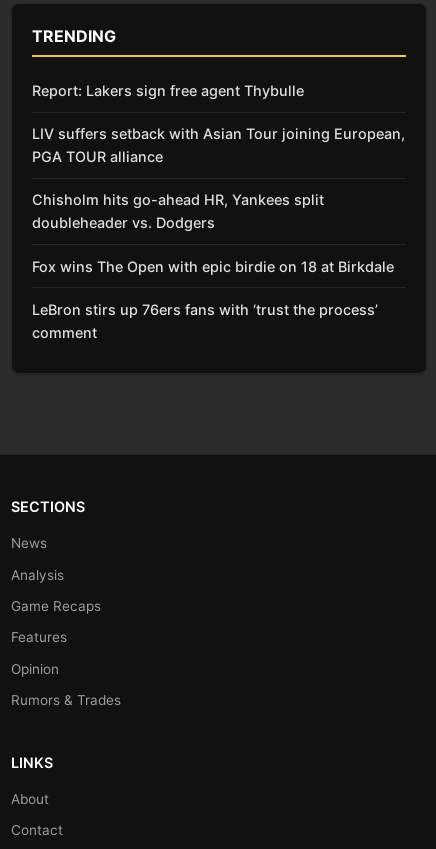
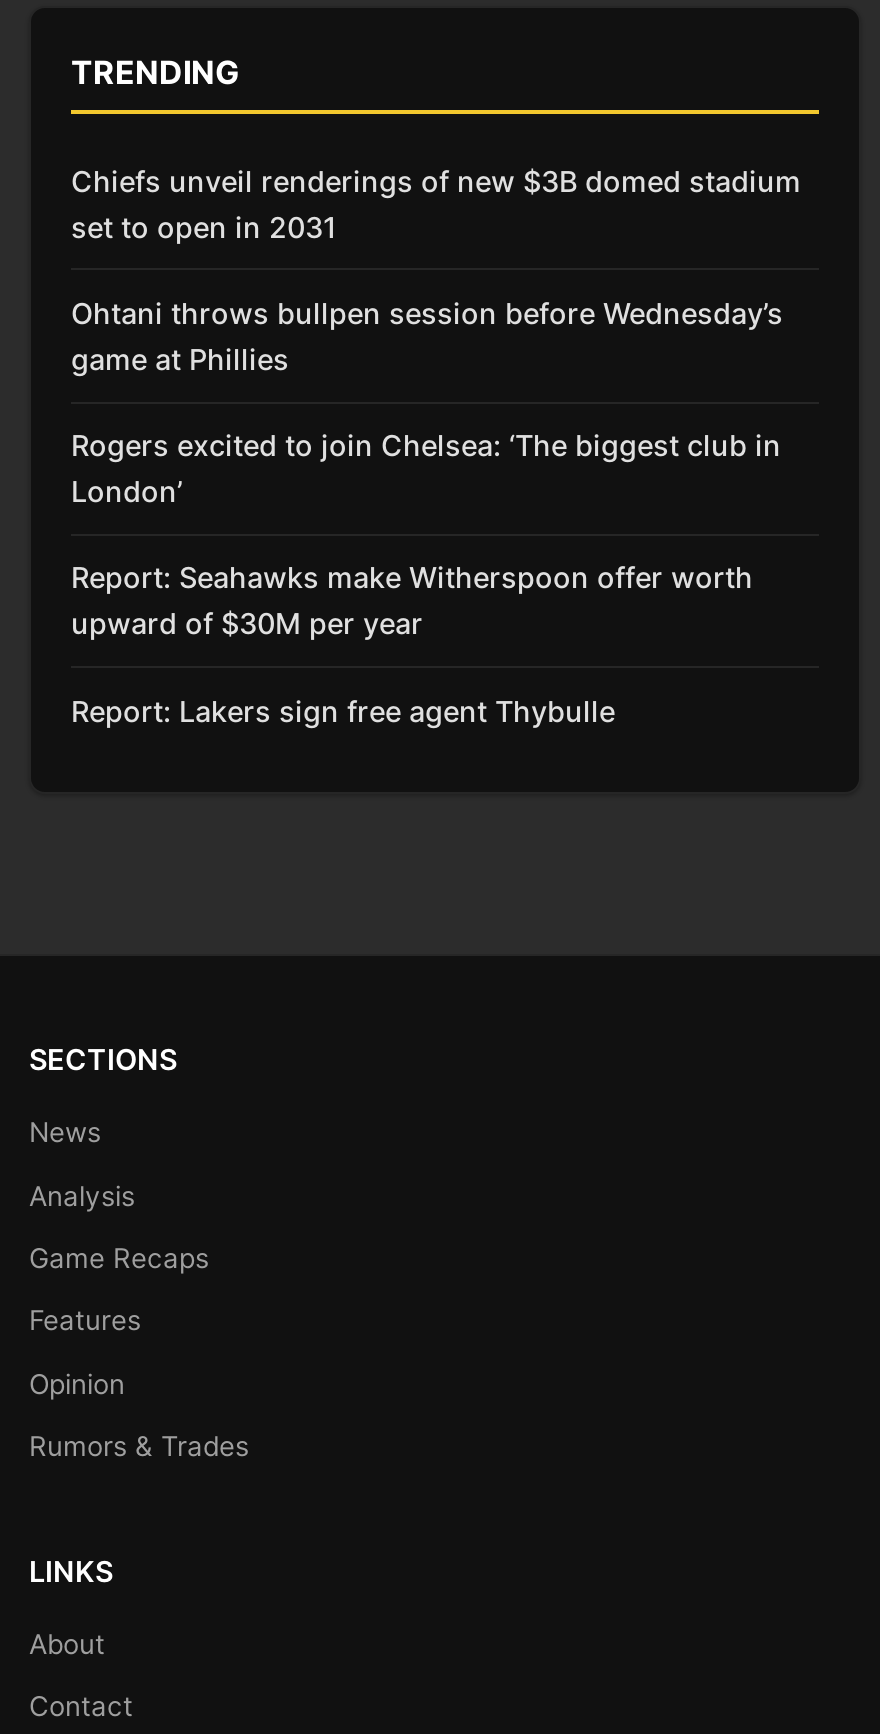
+ Chiefs unveil renderings of new $3B domed stadium
+ set to open in 2031
+ Ohtani throws bullpen session before Wednesday’s
+ game at Phillies
+ Rogers excited to join Chelsea: ‘The biggest club in
+ London’
+ Report: Seahawks make Witherspoon offer worth
+ upward of $30M per year

moved down: Report: Lakers sign free agent Thybulle

- LIV suffers setback with Asian Tour joining European,
- PGA TOUR alliance
- Chisholm hits go-ahead HR, Yankees split
- doubleheader vs. Dodgers
- Fox wins The Open with epic birdie on 18 at Birkdale
- LeBron stirs up 76ers fans with ‘trust the process’
- comment
